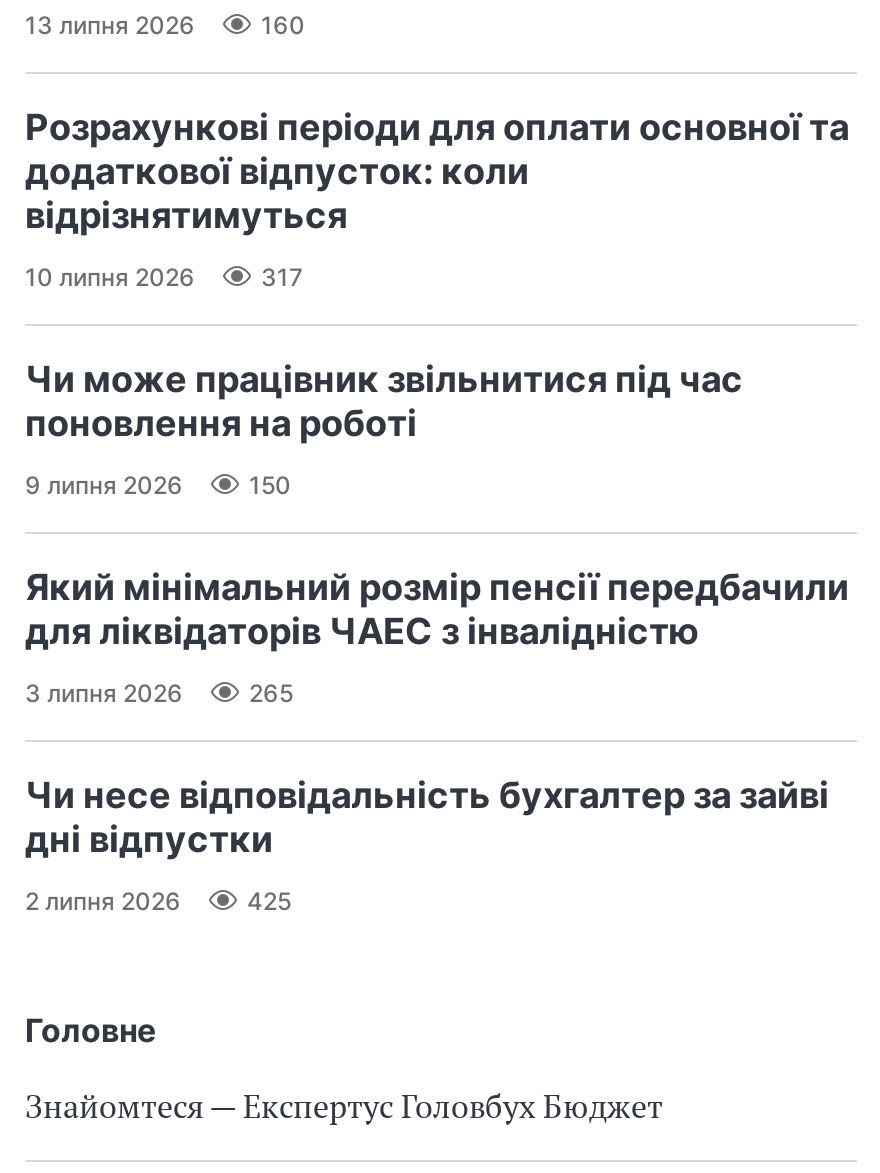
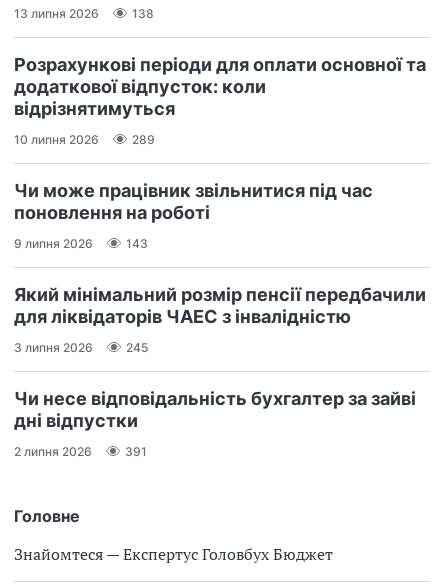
- 160
+ 138

- 317
+ 289

- 150
+ 143

- 265
+ 245

- 425
+ 391
